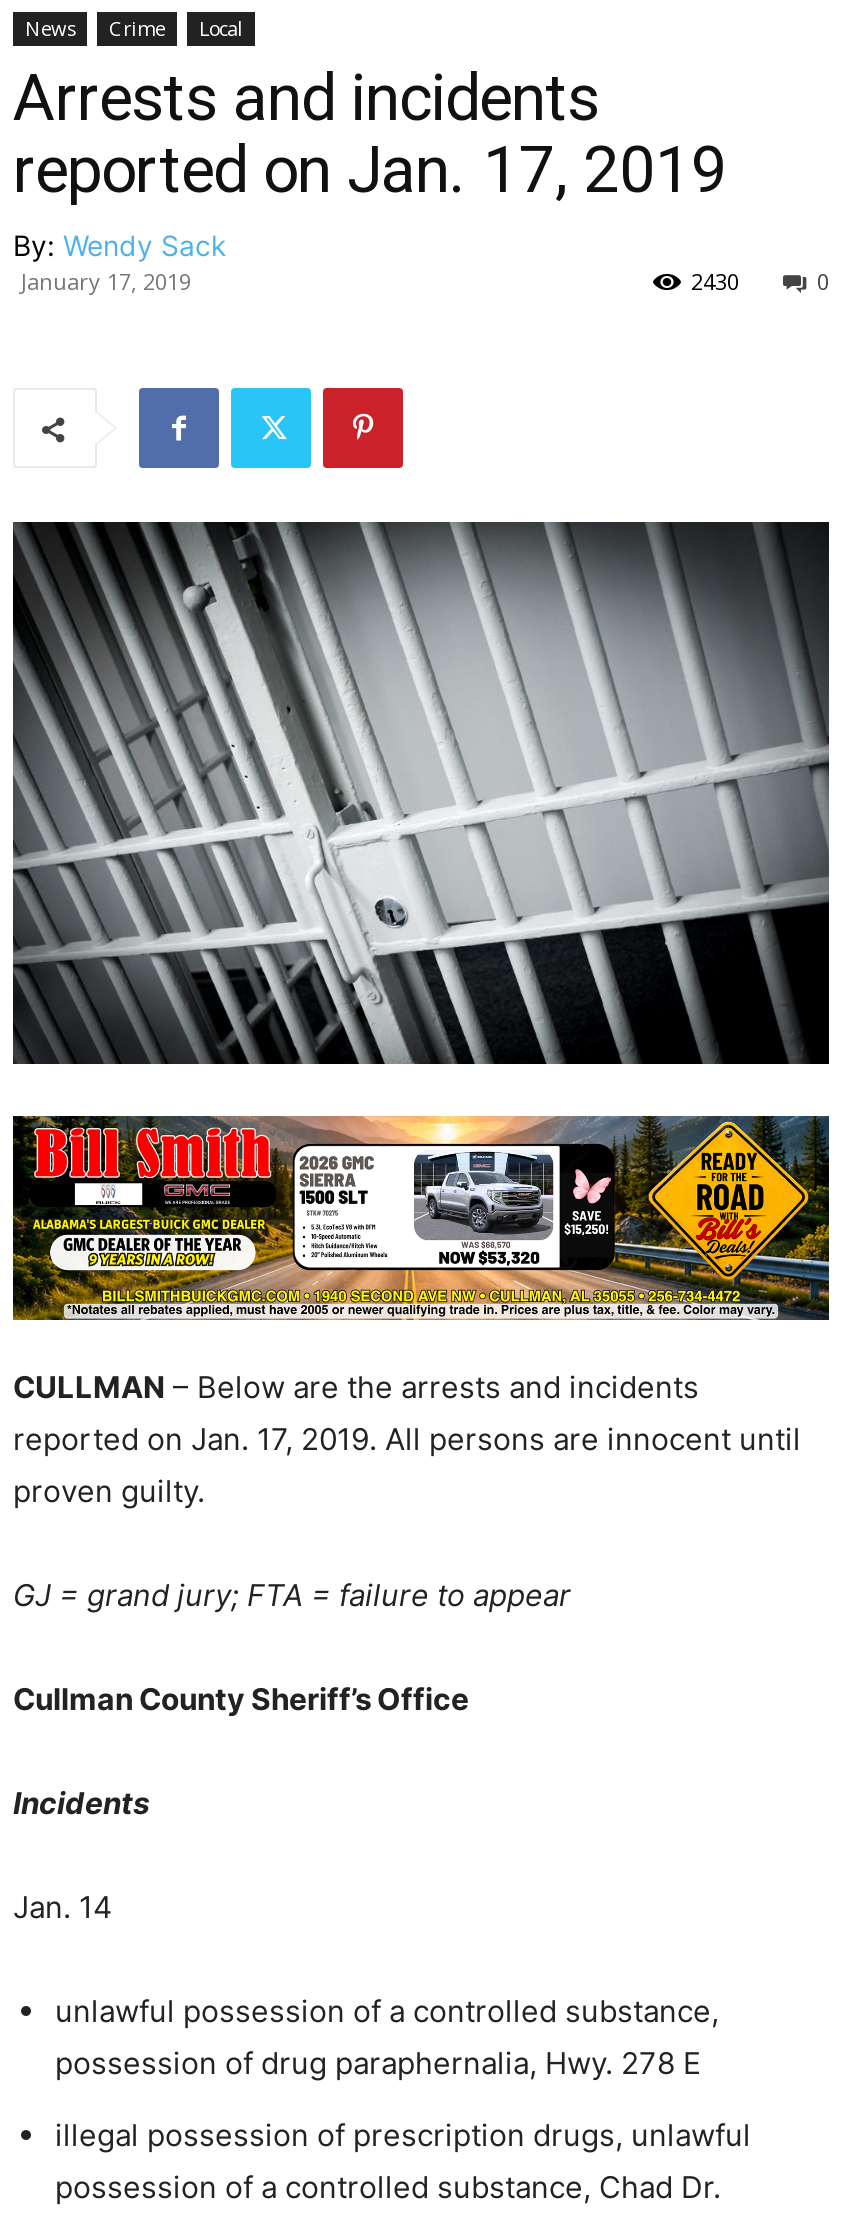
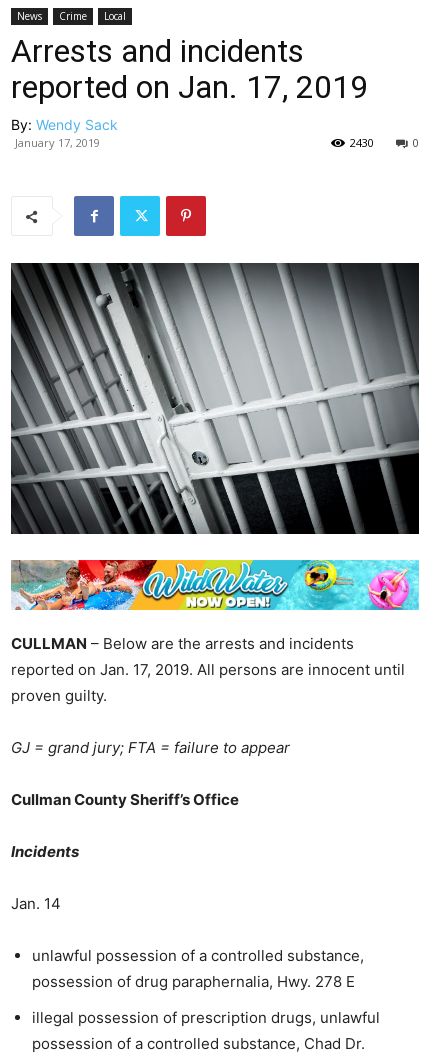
- [image]
+ [image]
